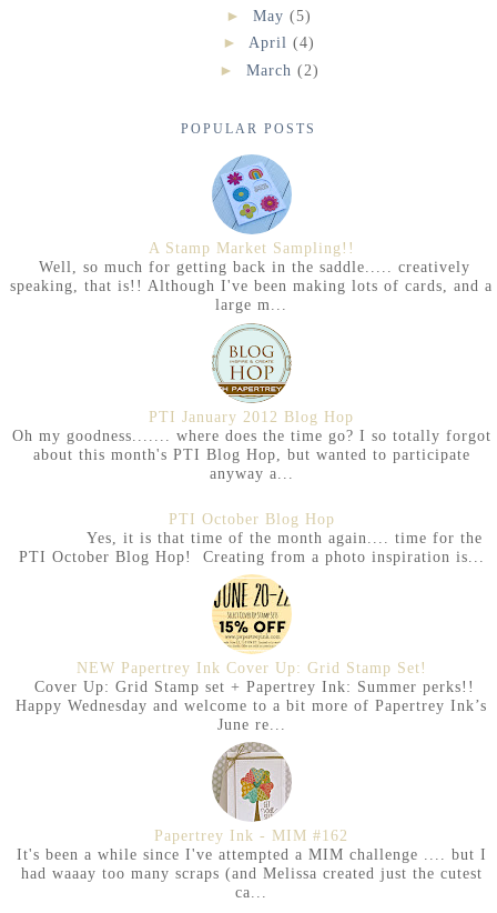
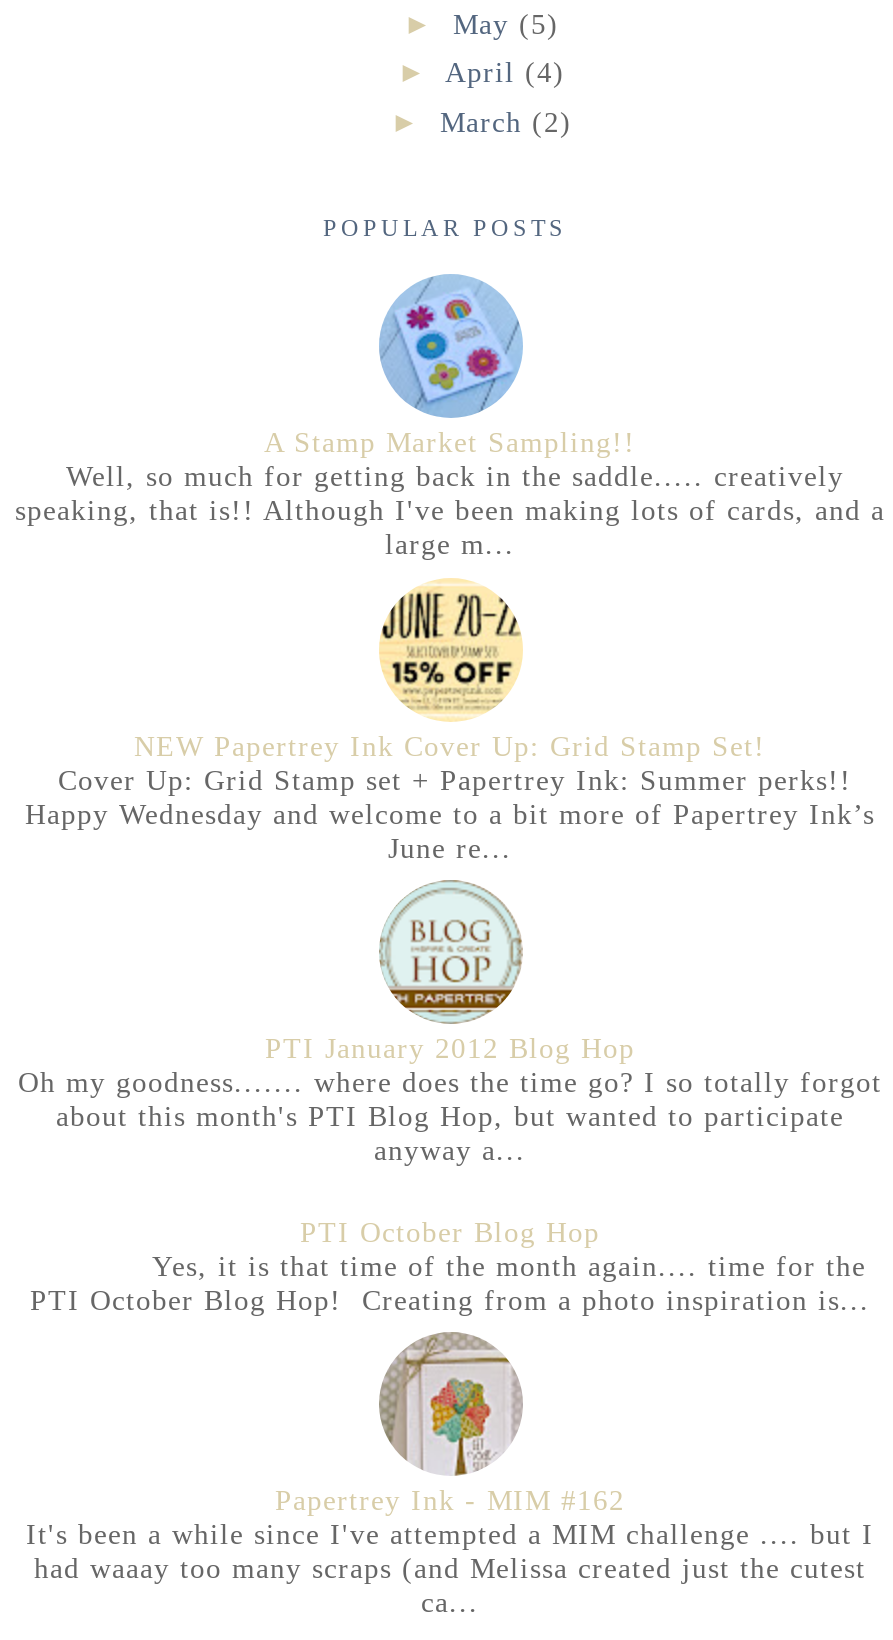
moved down: [image] | PTI January 2012 Blog Hop | Oh my goodness....... where does the time go? I so totally forgot | about this month's PTI Blog Hop, but wanted to participate | anyway a... | PTI October Blog Hop | Yes, it is that time of the month again.... time for the | PTI October Blog Hop! Creating from a photo inspiration is...

moved up: [image] | NEW Papertrey Ink Cover Up: Grid Stamp Set! | Cover Up: Grid Stamp set + Papertrey Ink: Summer perks!! | Happy Wednesday and welcome to a bit more of Papertrey Ink’s | June re...
